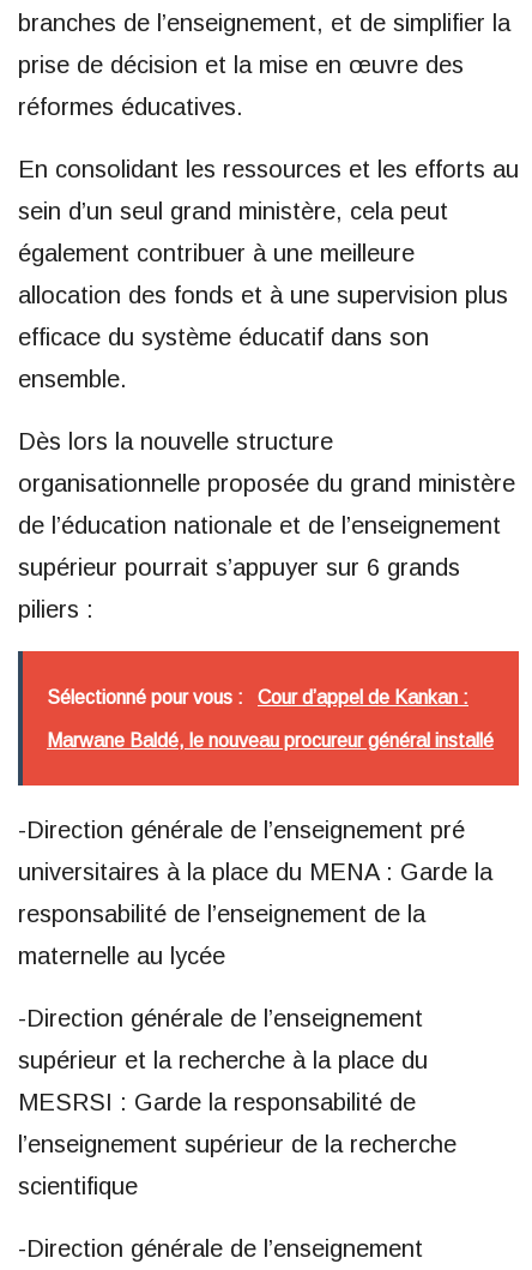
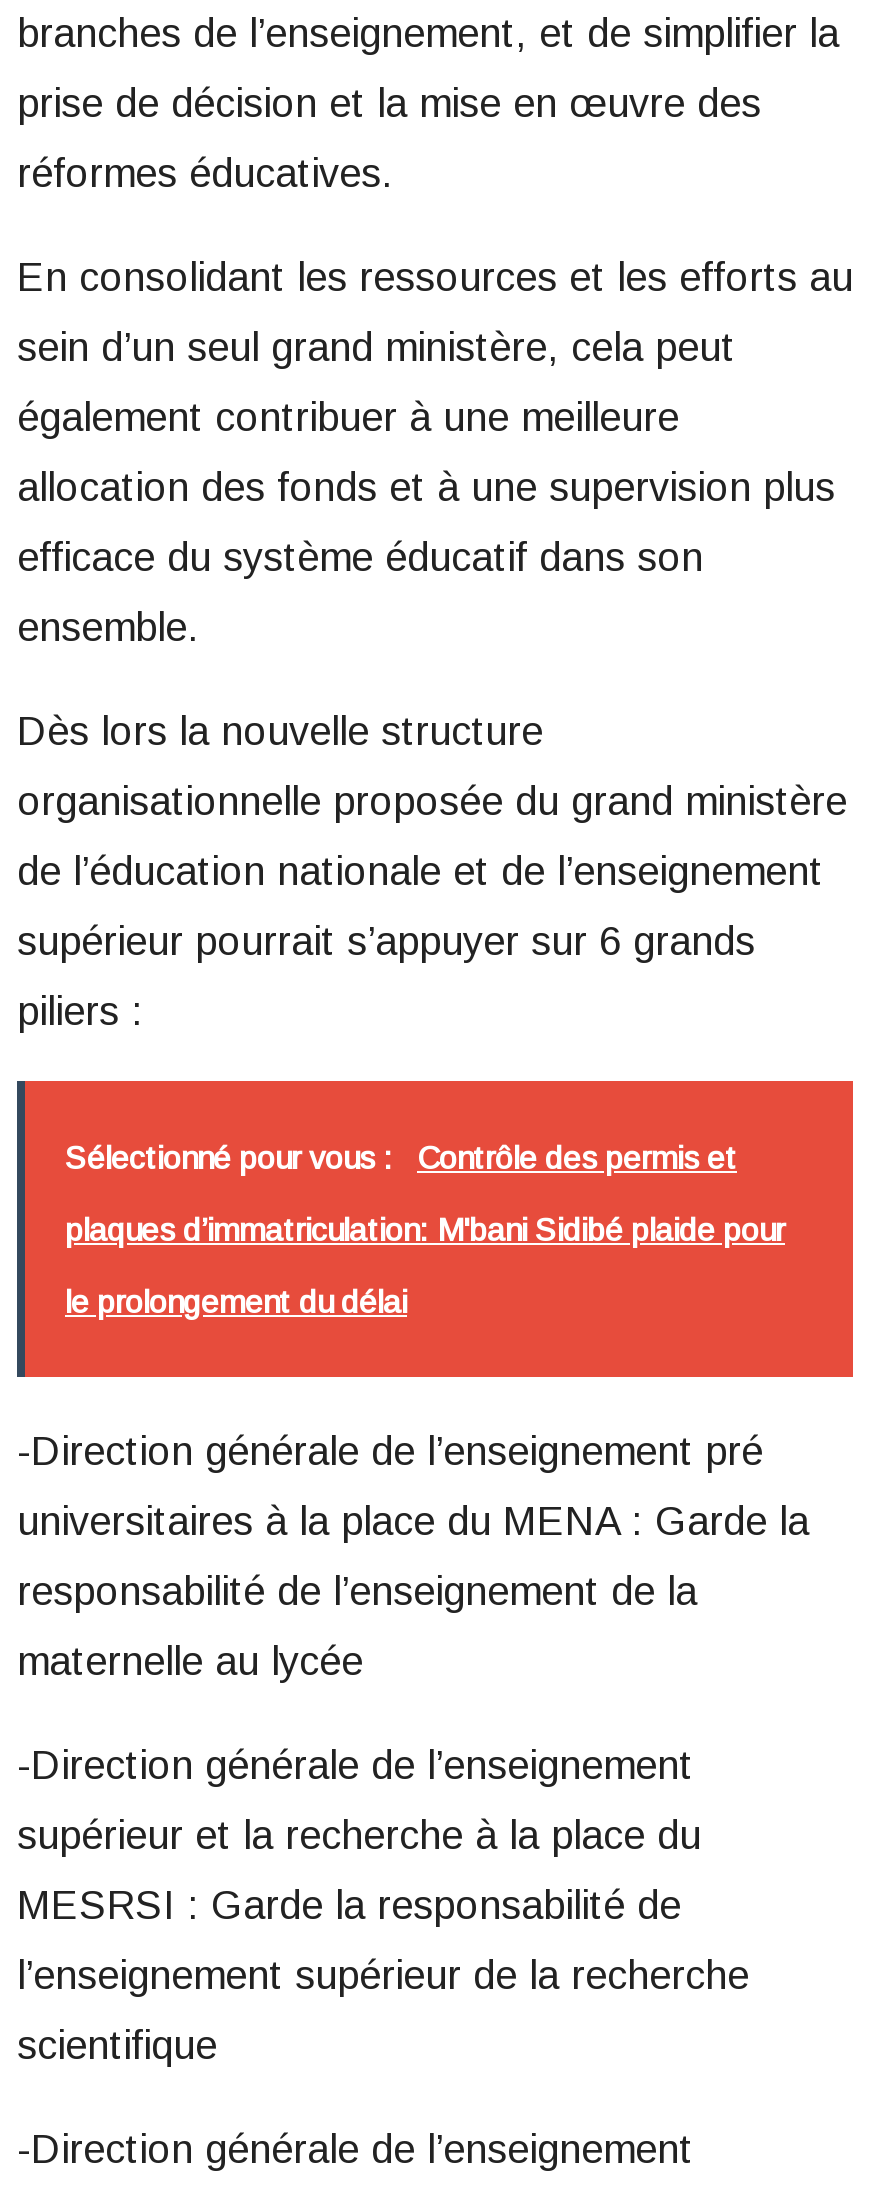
- Cour d’appel de Kankan :
- Marwane Baldé, le nouveau procureur général installé
+ Contrôle des permis et
+ plaques d’immatriculation: M'bani Sidibé plaide pour
+ le prolongement du délai
